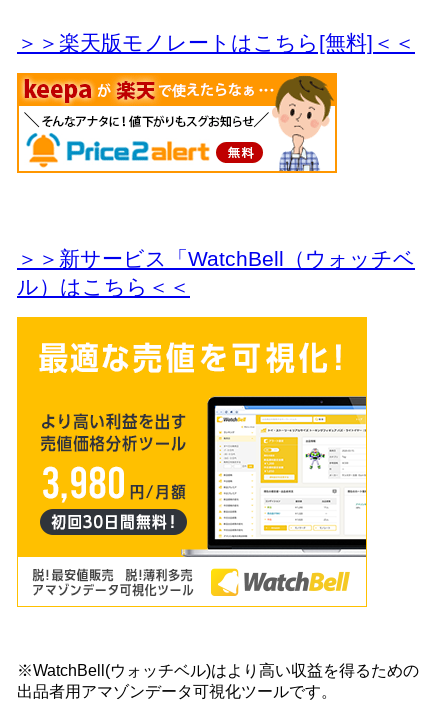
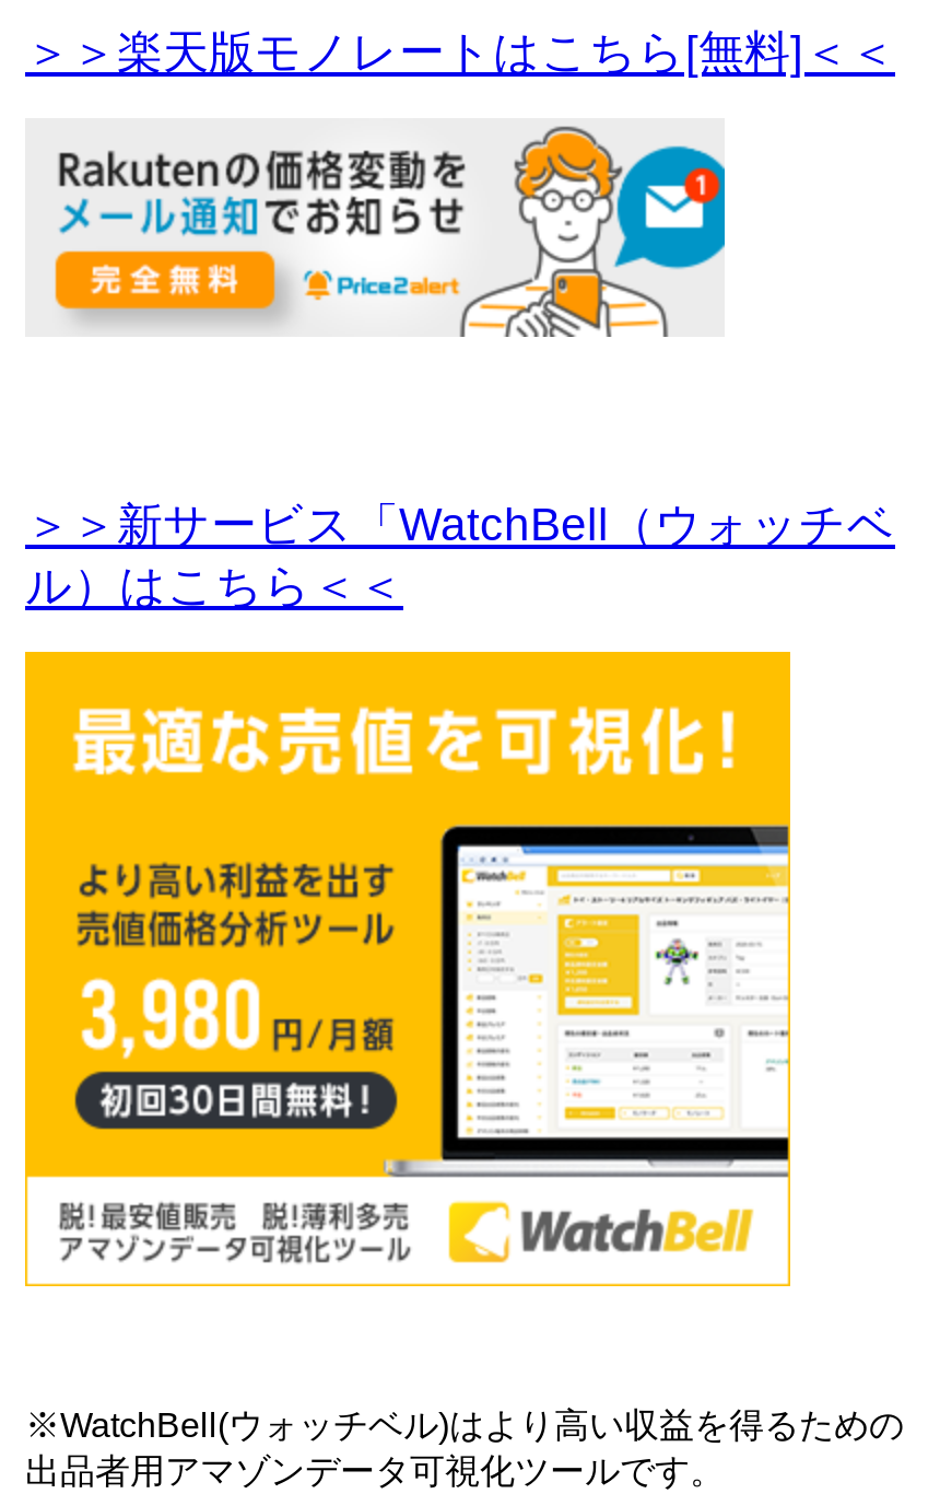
- [image]
+ [image]
